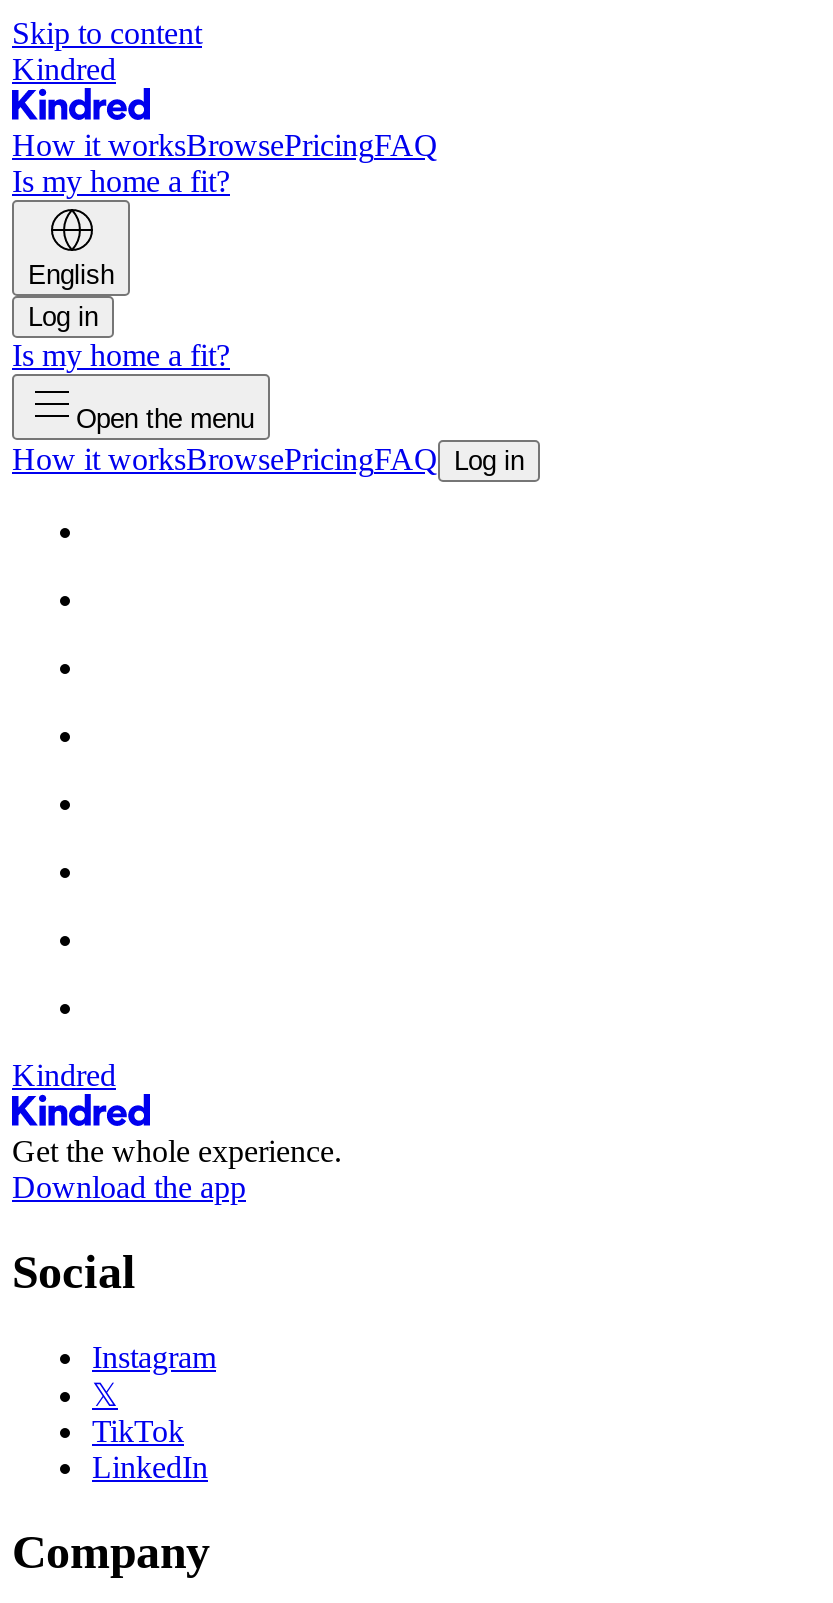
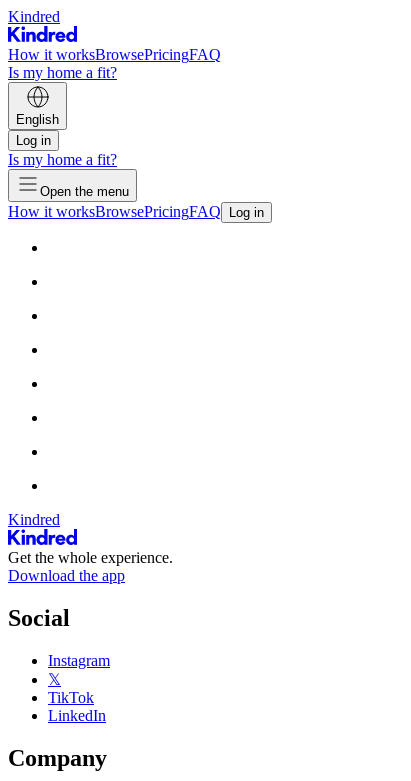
- Skip to content
